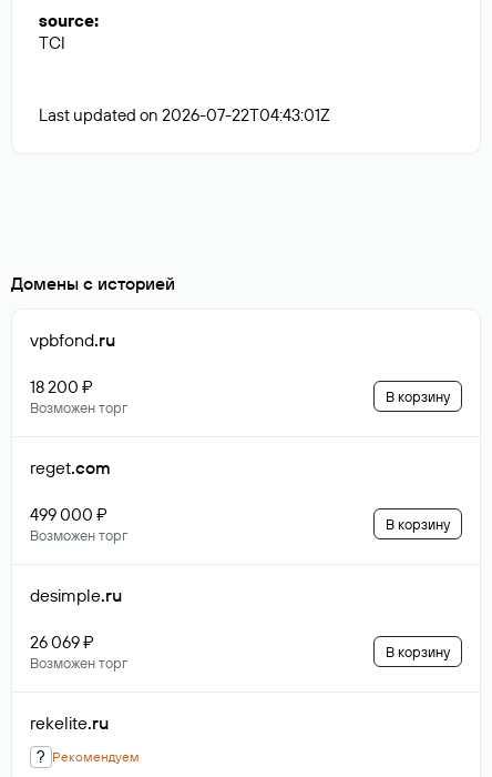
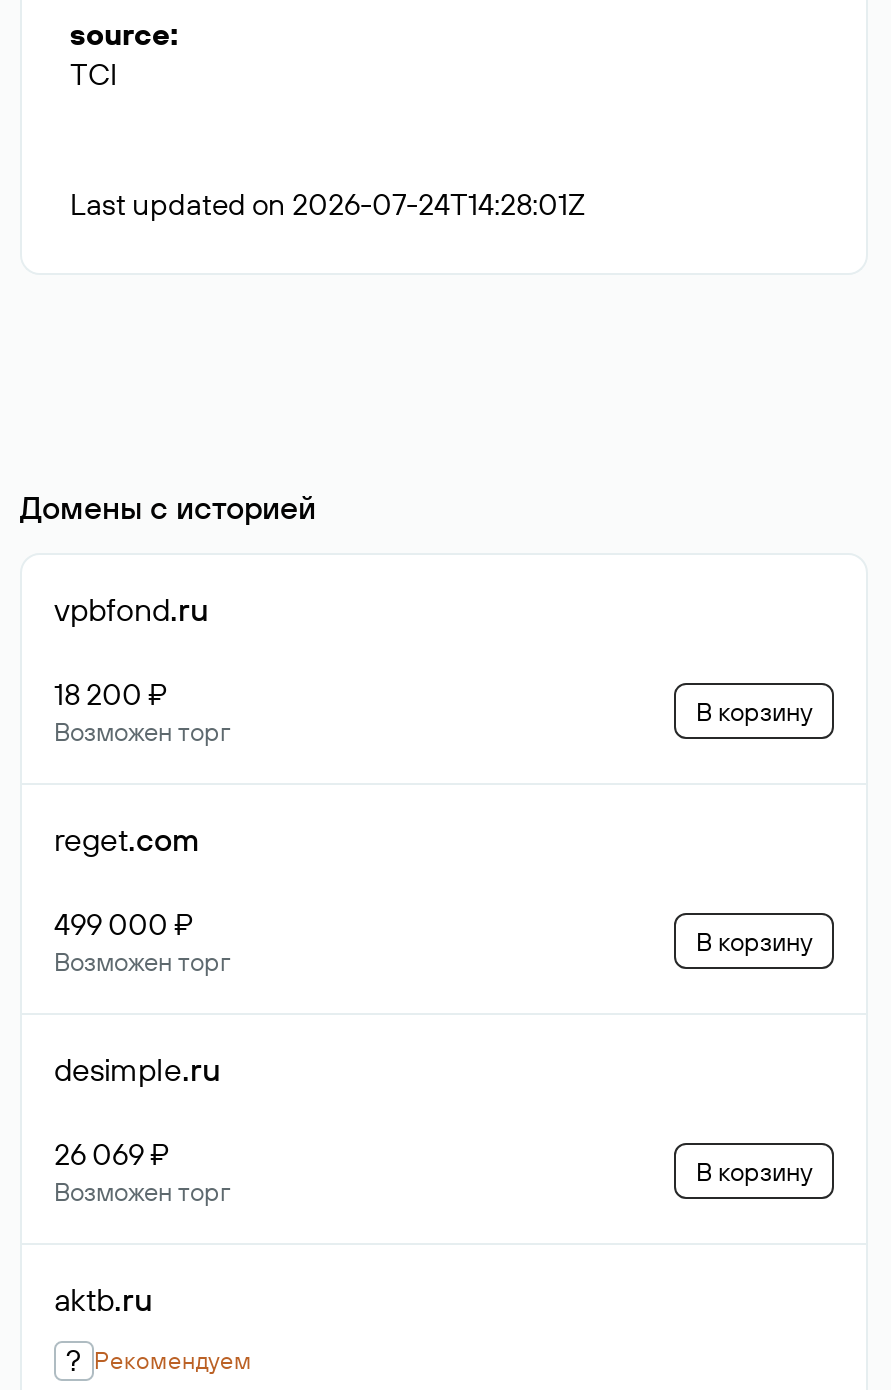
- Last updated on 2026-07-22T04:43:01Z
+ Last updated on 2026-07-24T14:28:01Z

- rekelite.ru
+ aktb.ru
